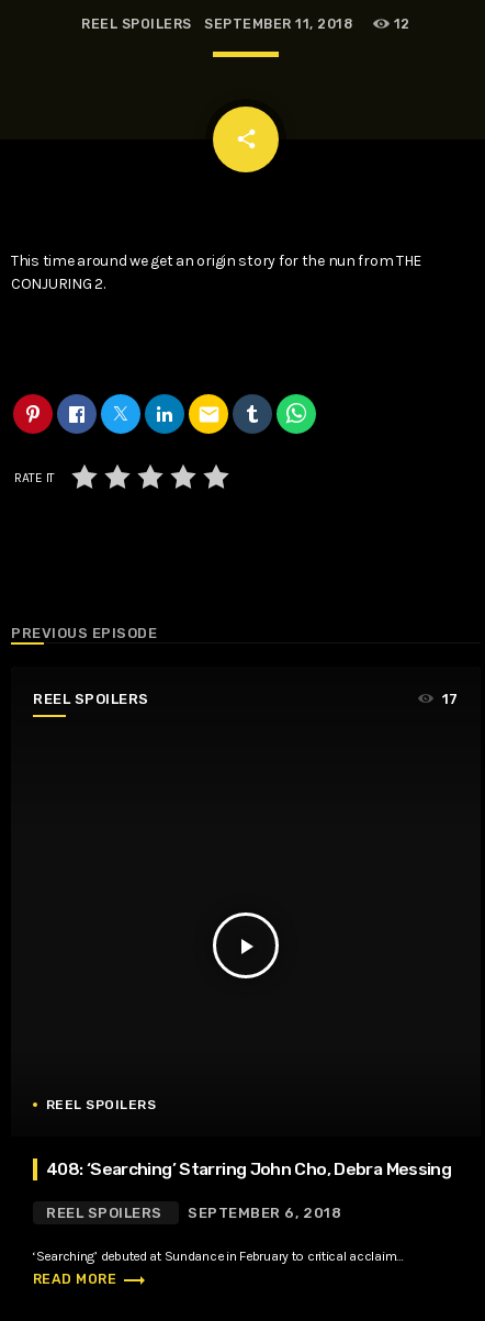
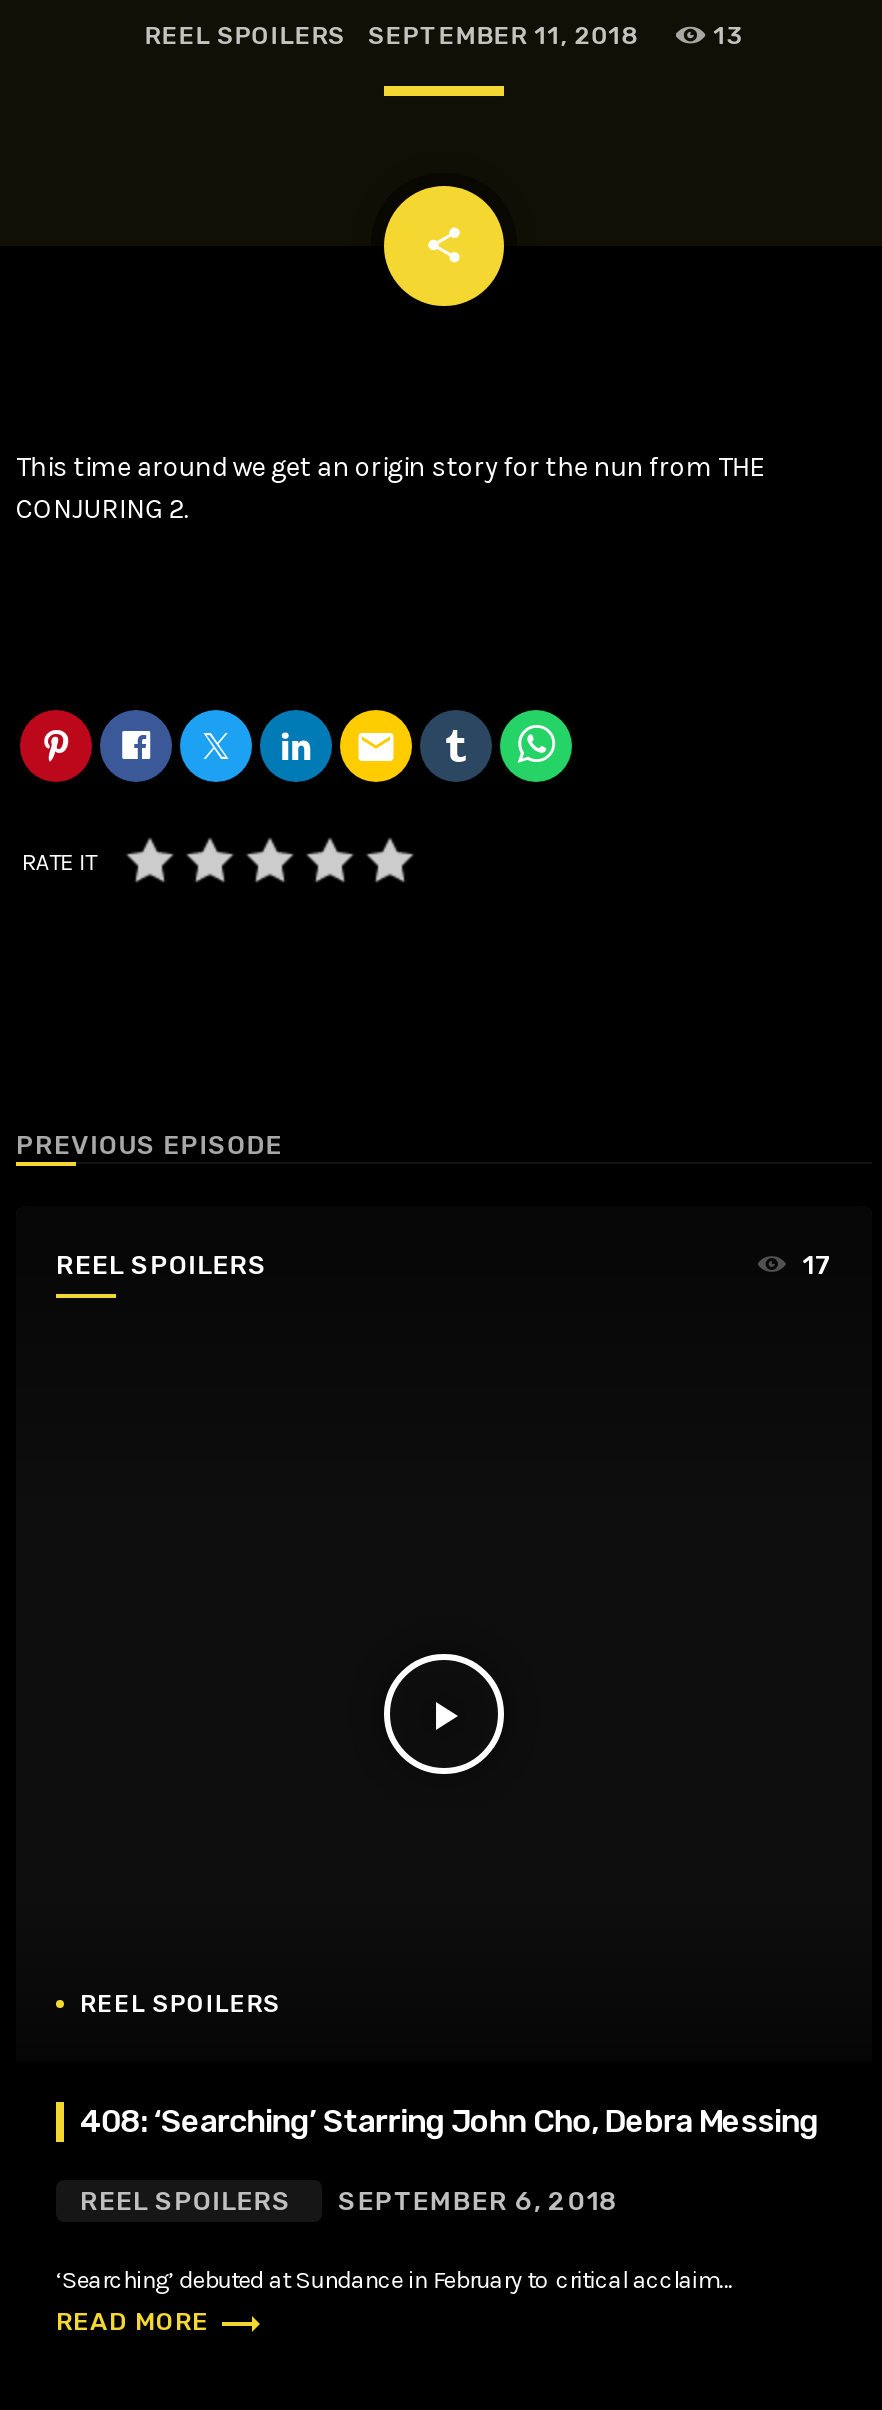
- 12
+ 13
